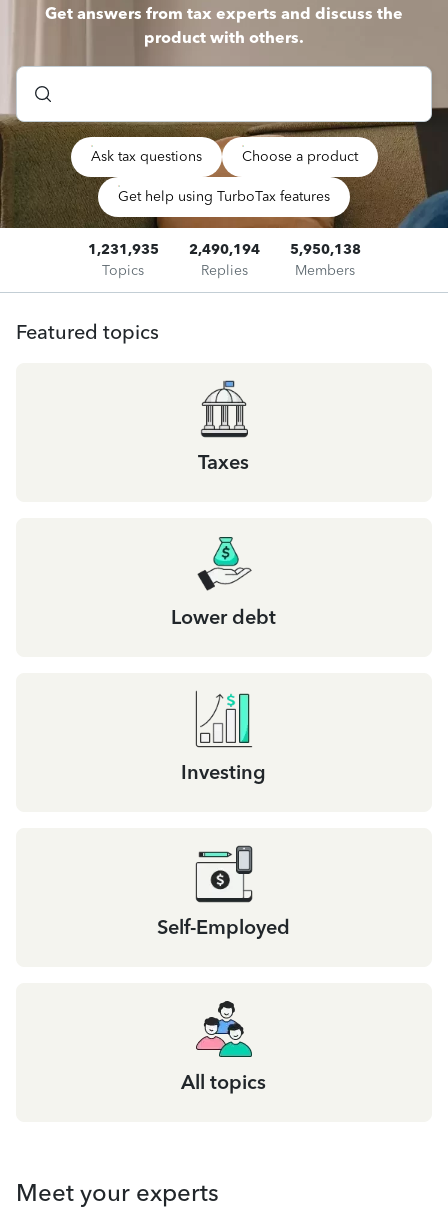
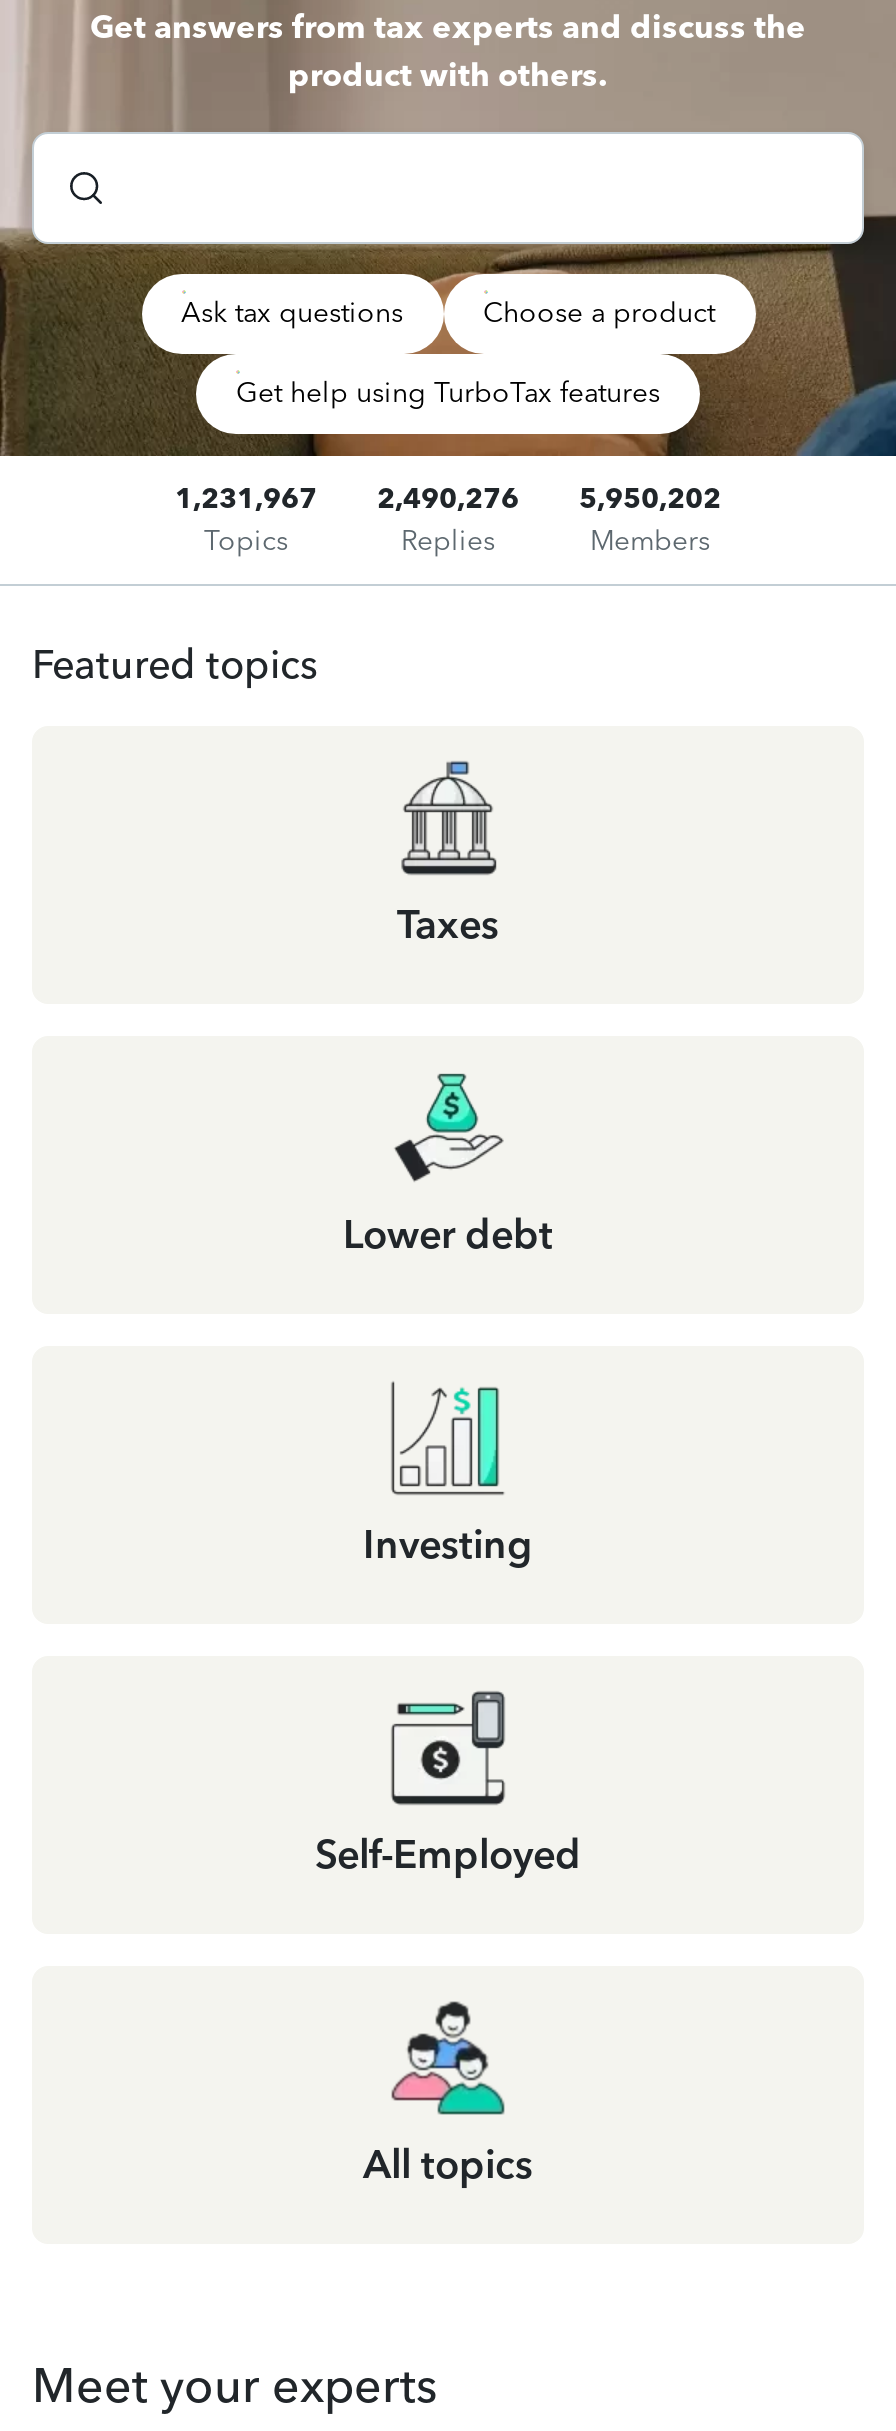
- 1,231,935
+ 1,231,967

- 2,490,194
+ 2,490,276

- 5,950,138
+ 5,950,202
